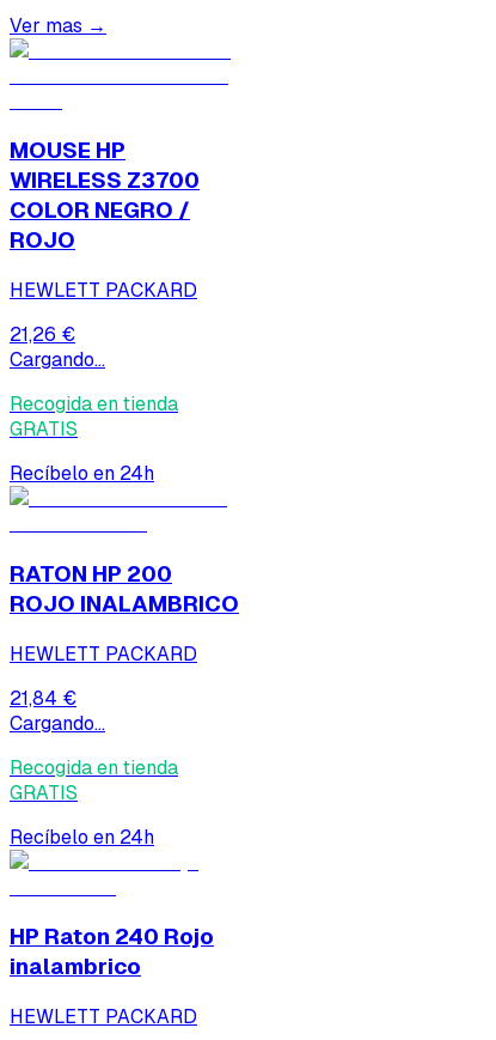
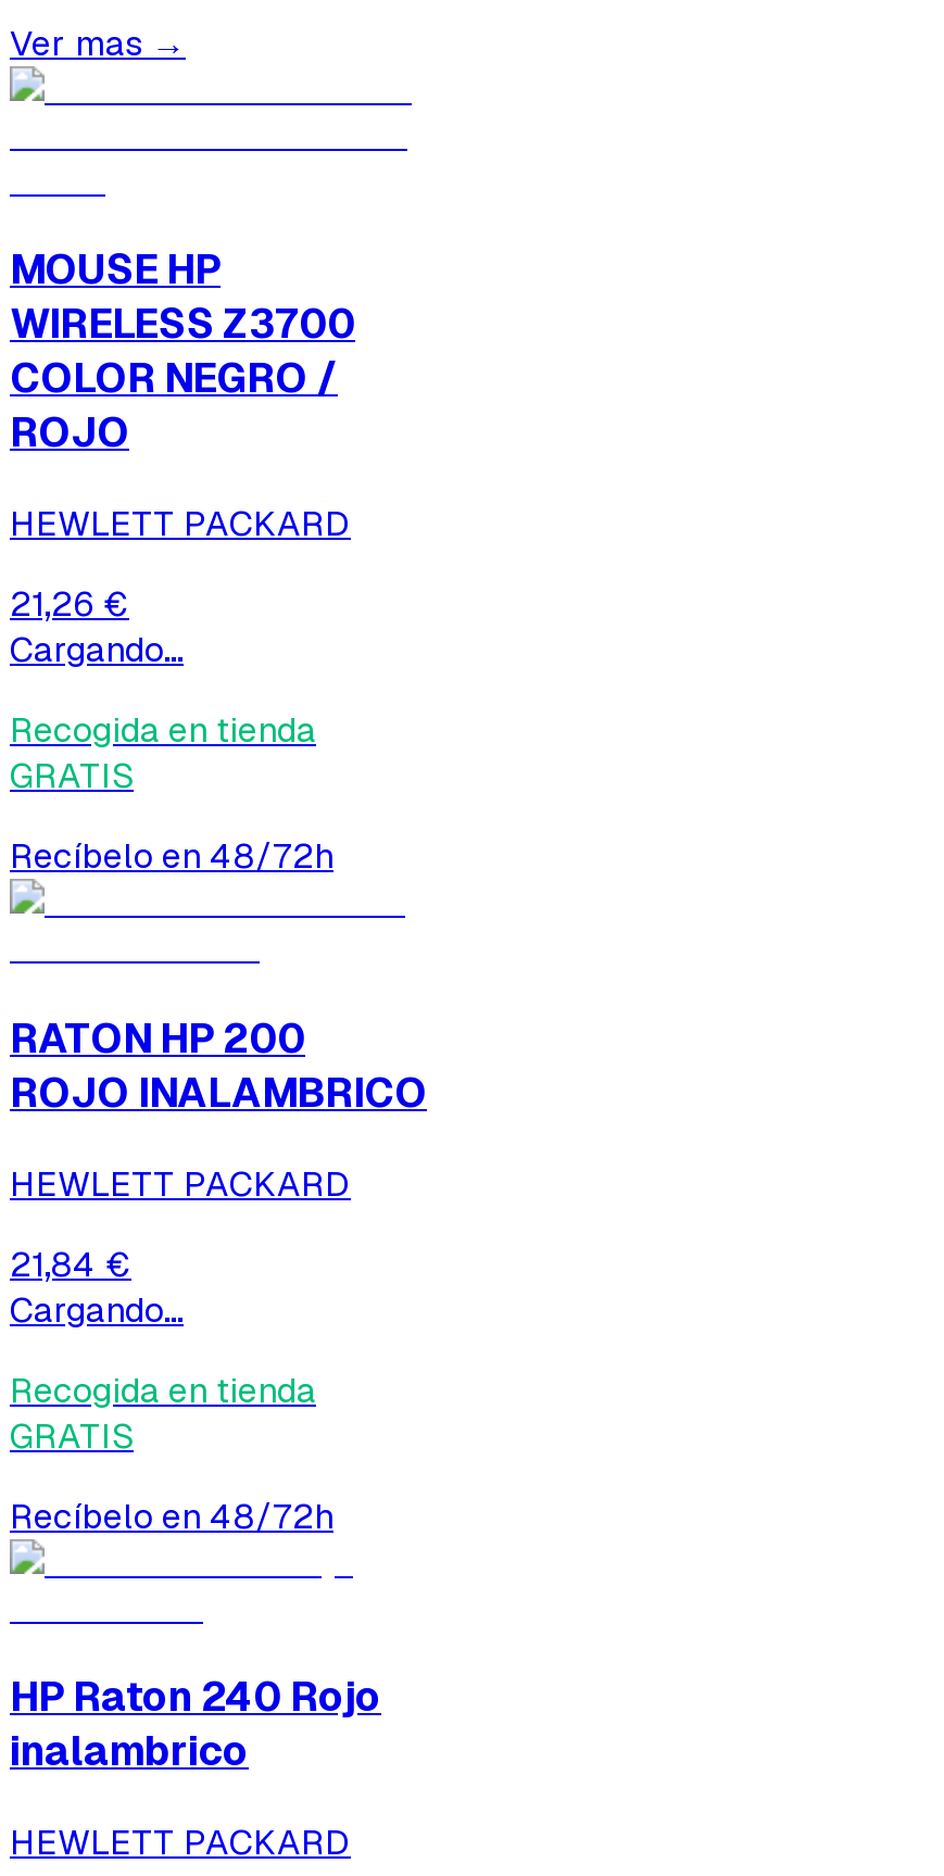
- Recíbelo en 24h
+ Recíbelo en 48/72h

- Recíbelo en 24h
+ Recíbelo en 48/72h
